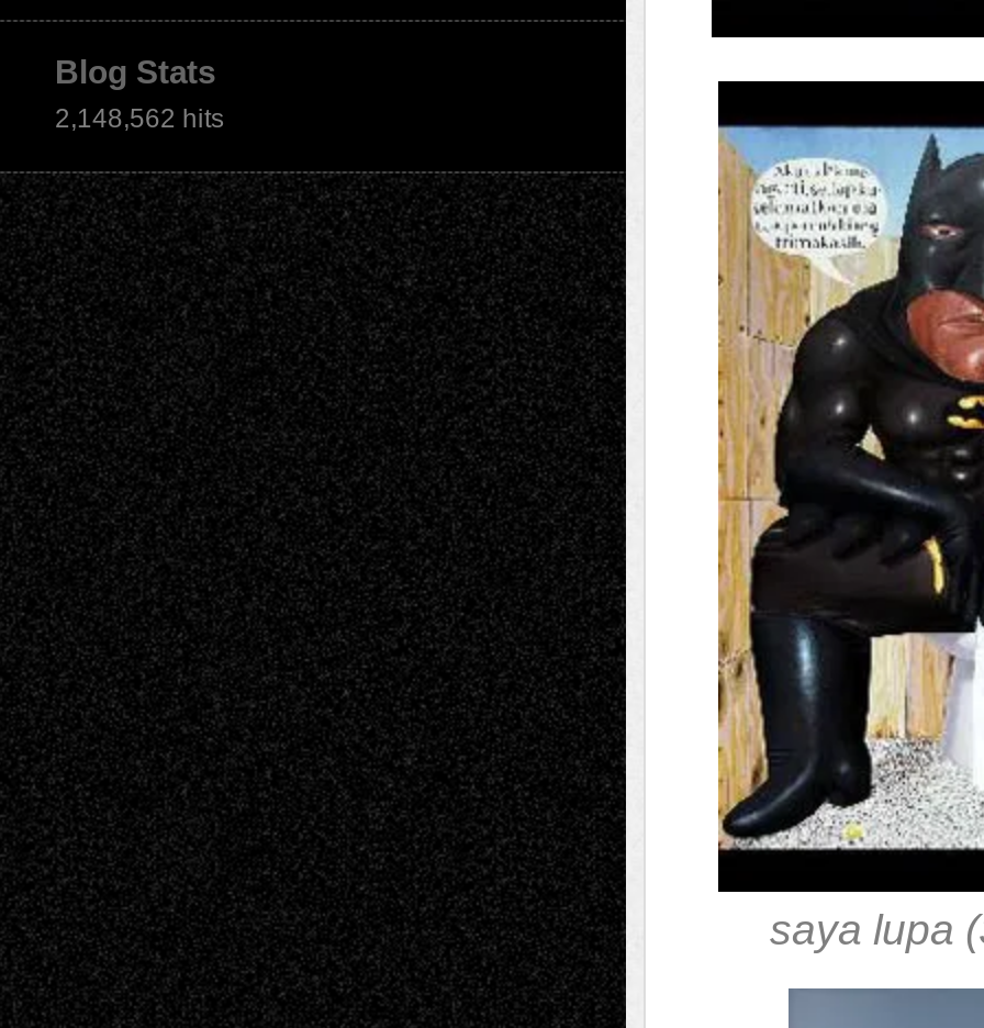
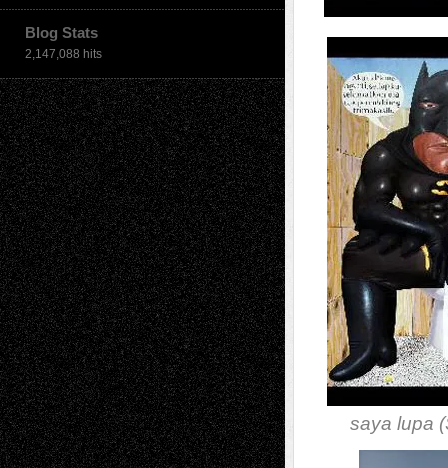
- 2,148,562 hits
+ 2,147,088 hits
